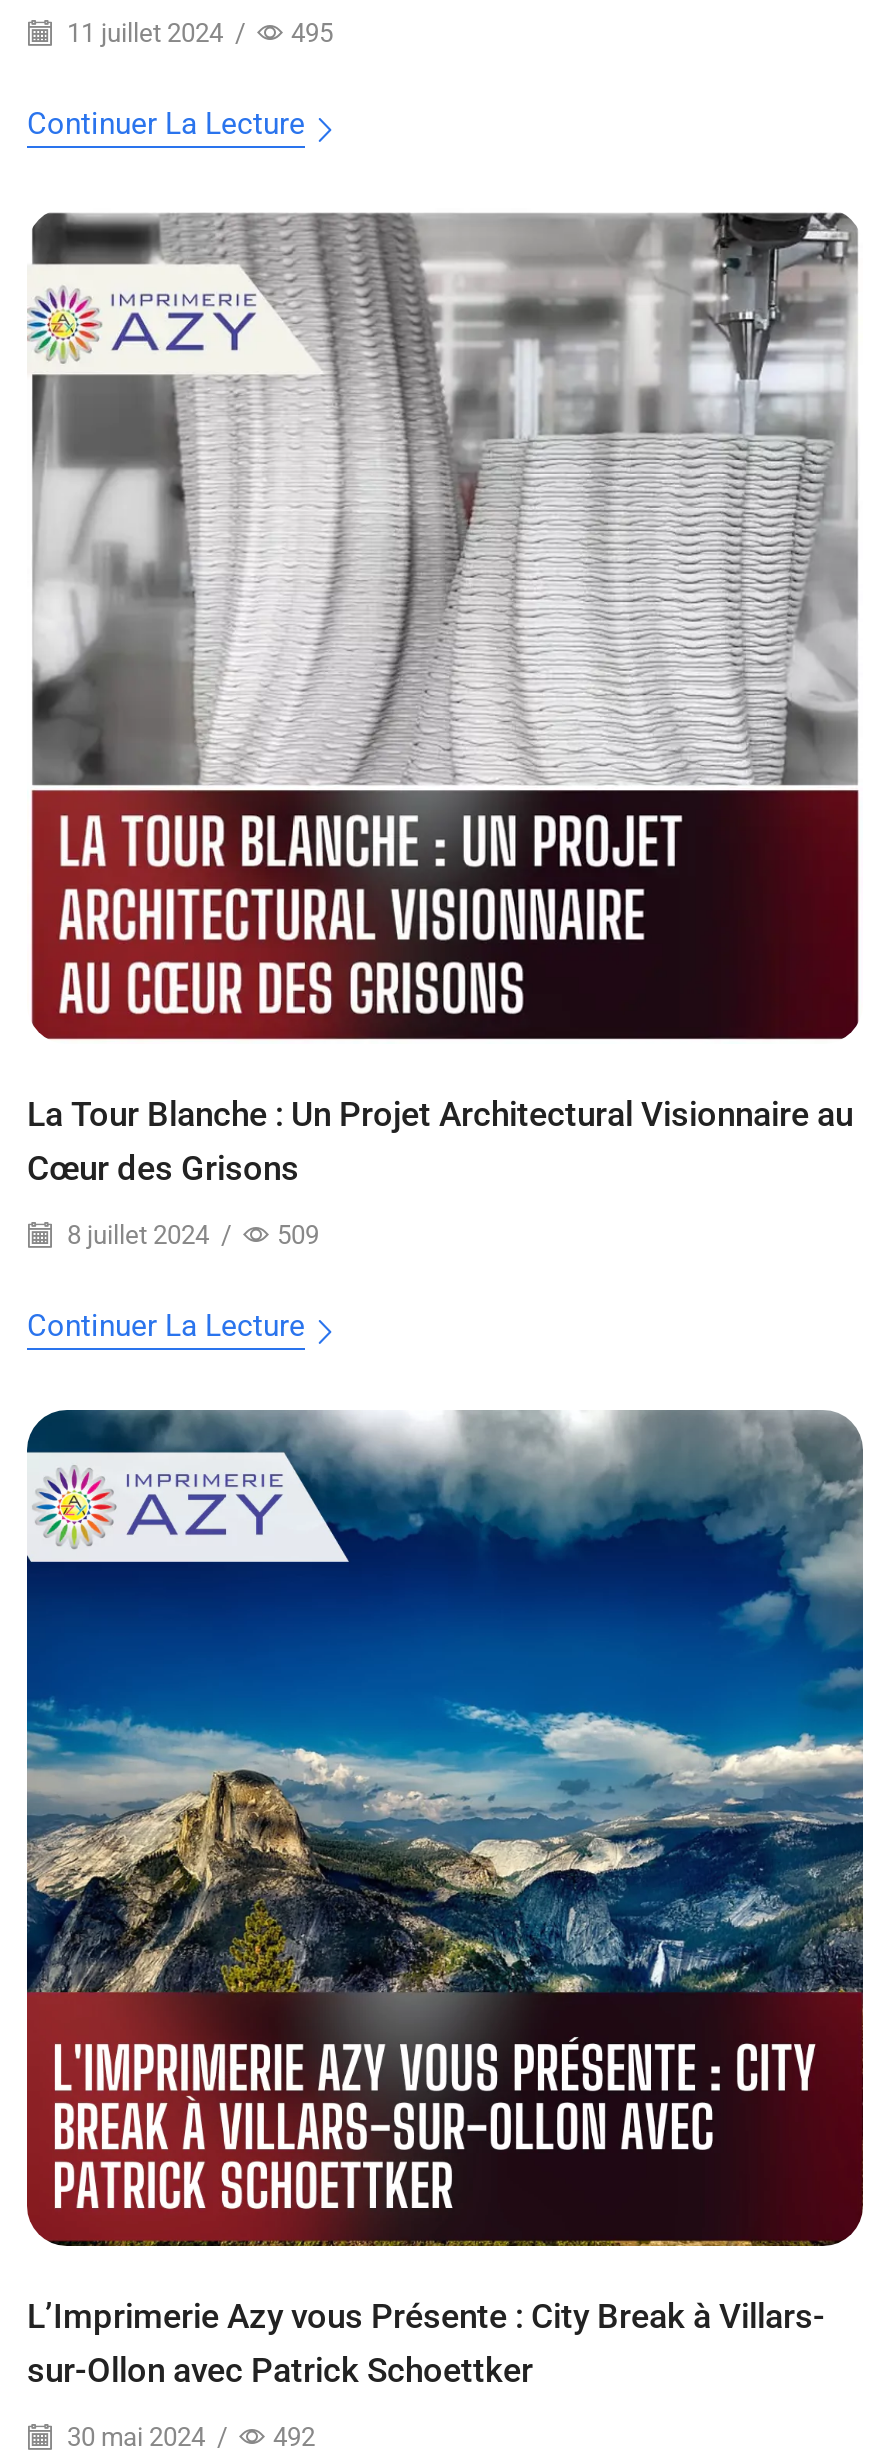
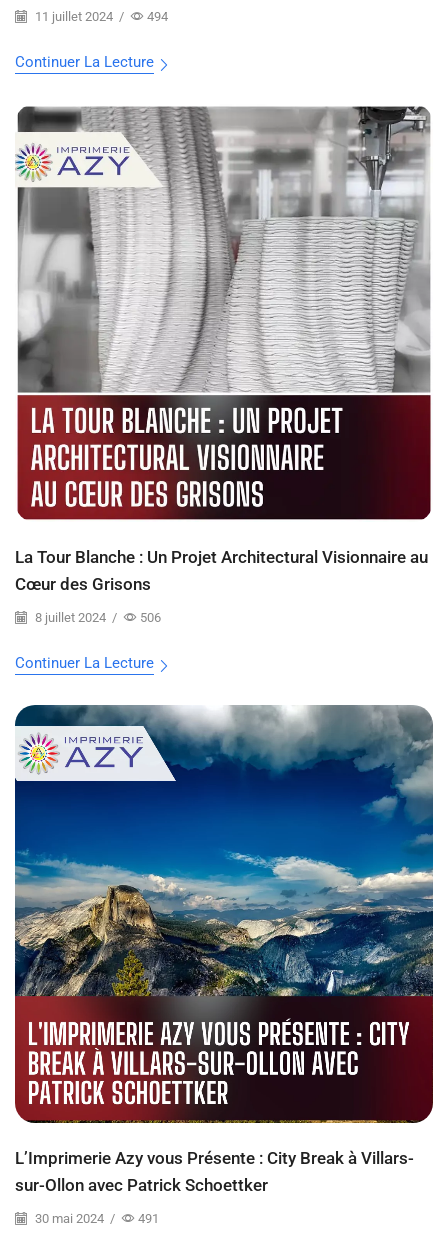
- 11 juillet 2024 / 495
+ 11 juillet 2024 / 494

- 8 juillet 2024 / 509
+ 8 juillet 2024 / 506

- 30 mai 2024 / 492
+ 30 mai 2024 / 491
